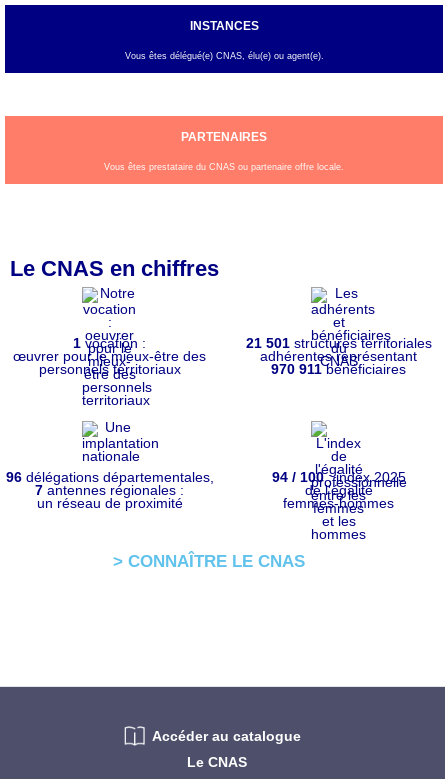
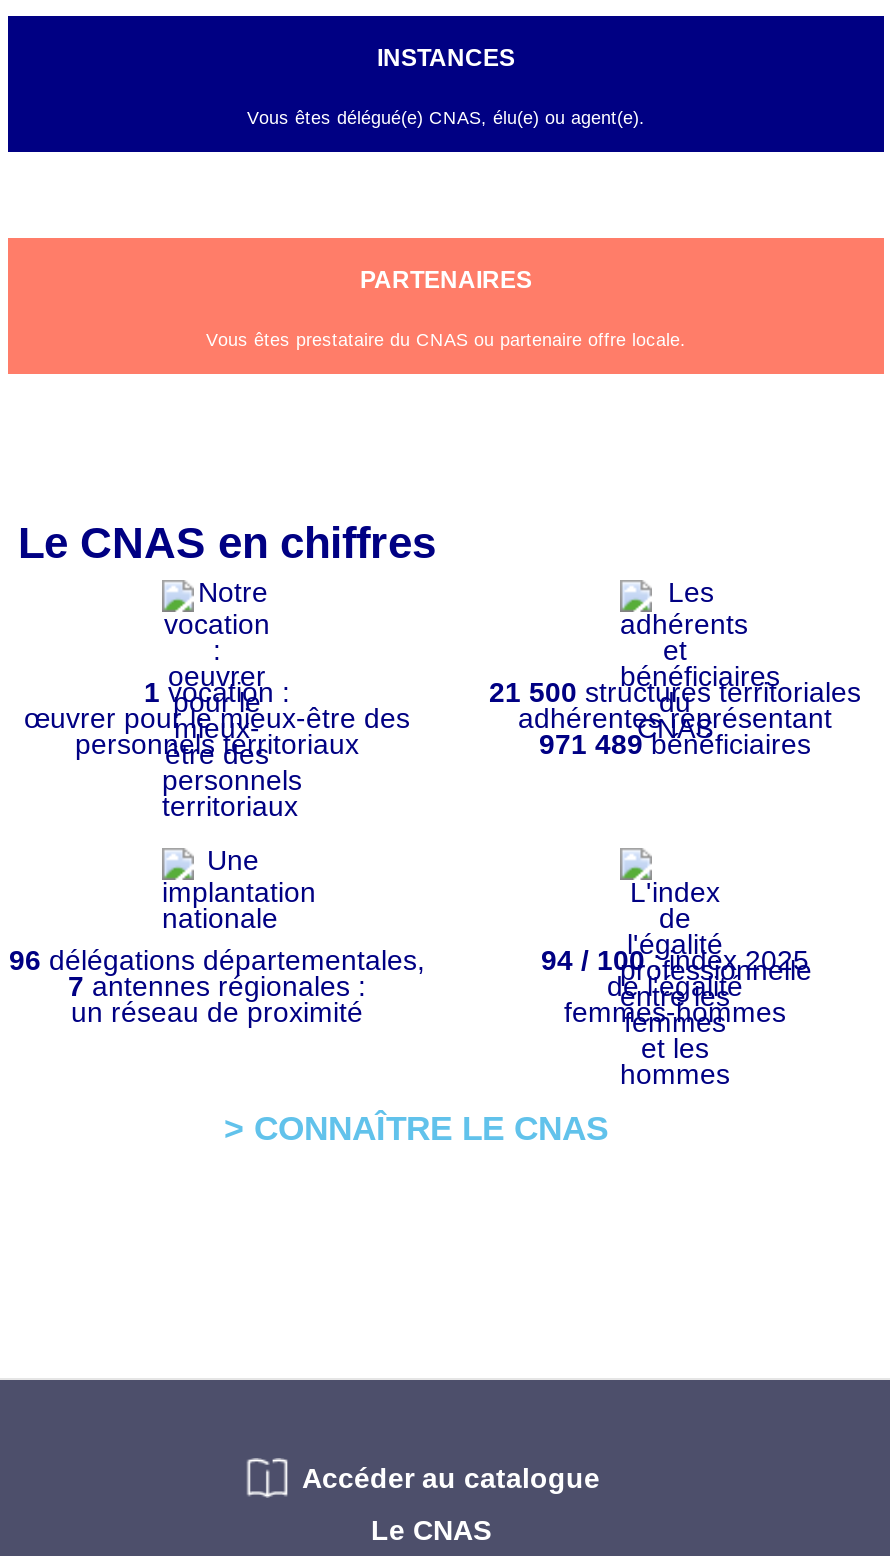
- 21 501 structures territoriales
+ 21 500 structures territoriales

- 970 911bénéficiaires
+ 971 489bénéficiaires
